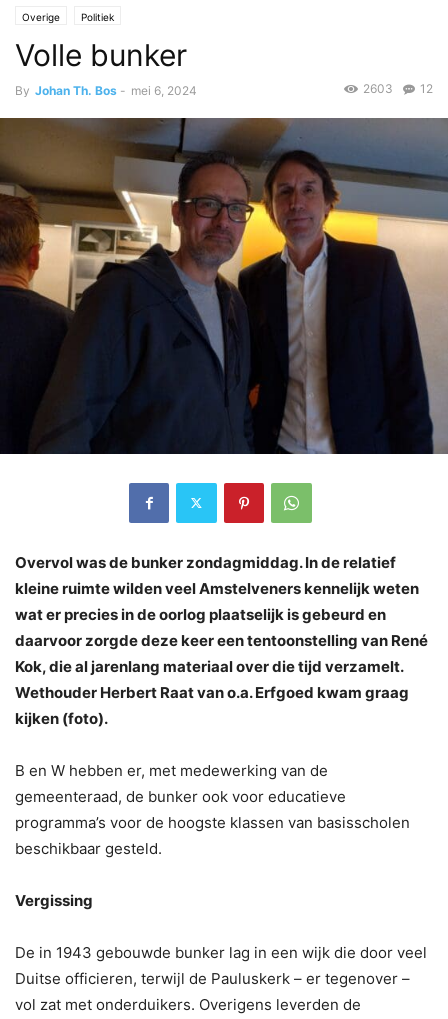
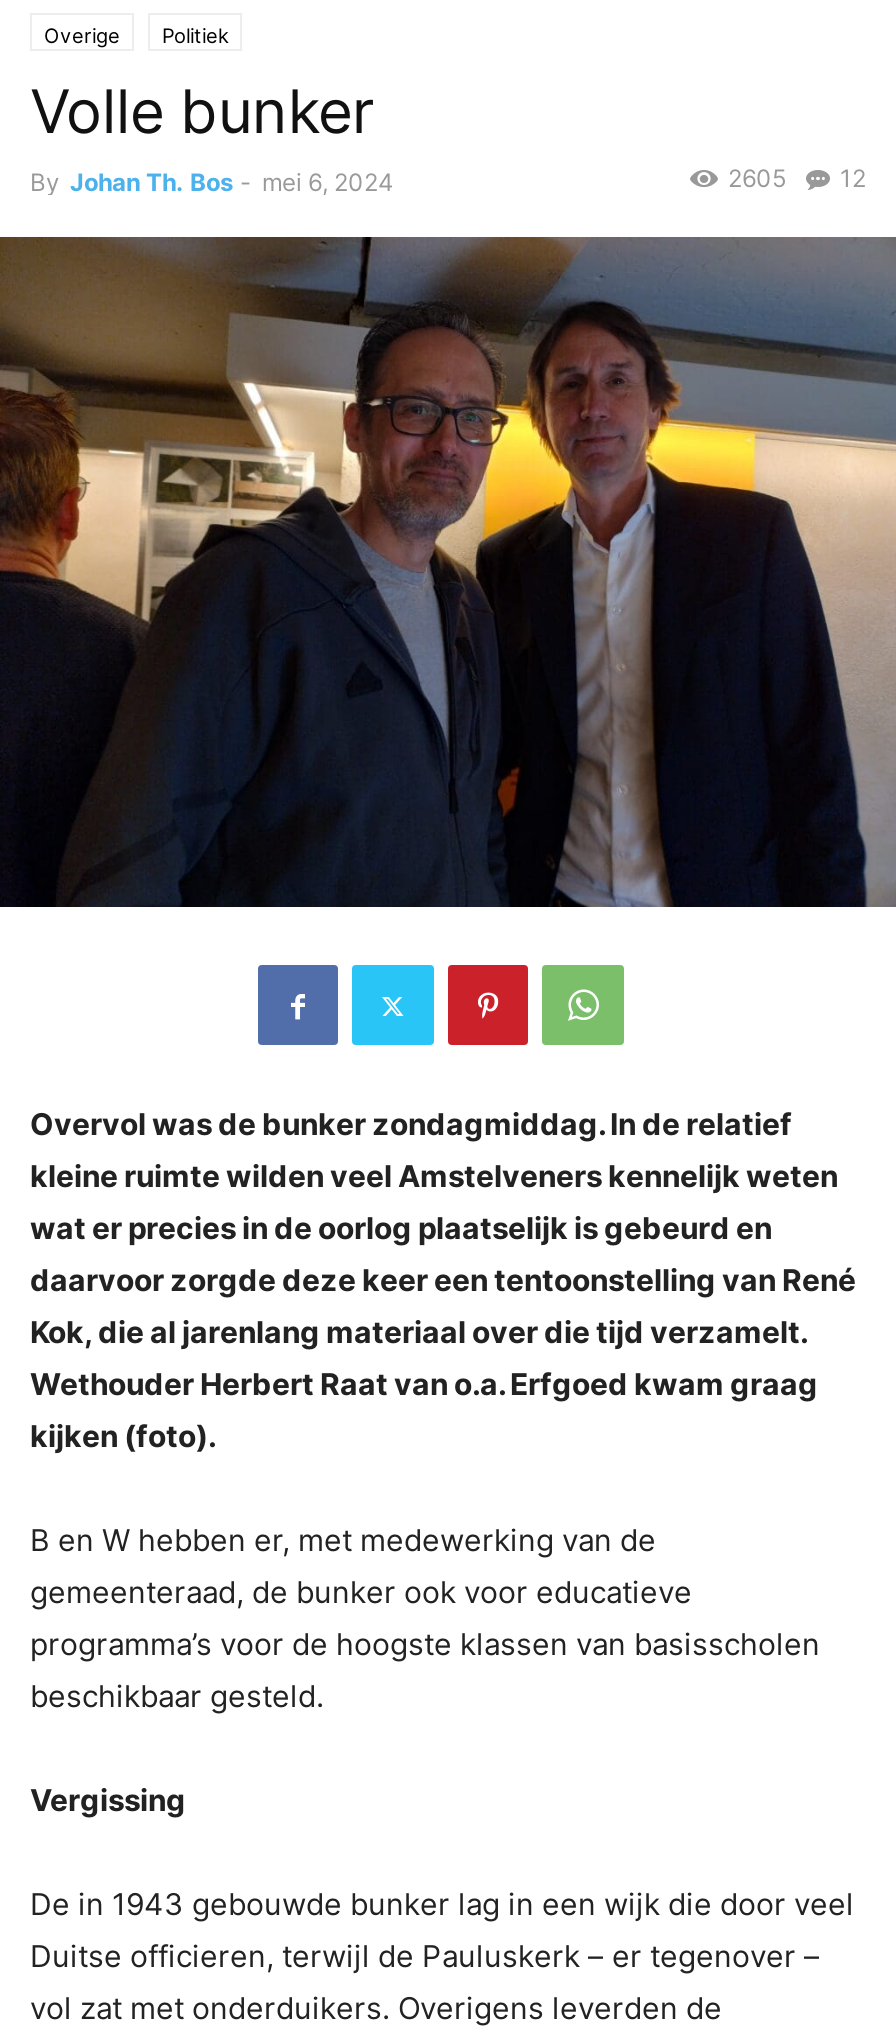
- 2603 12
+ 2605 12
